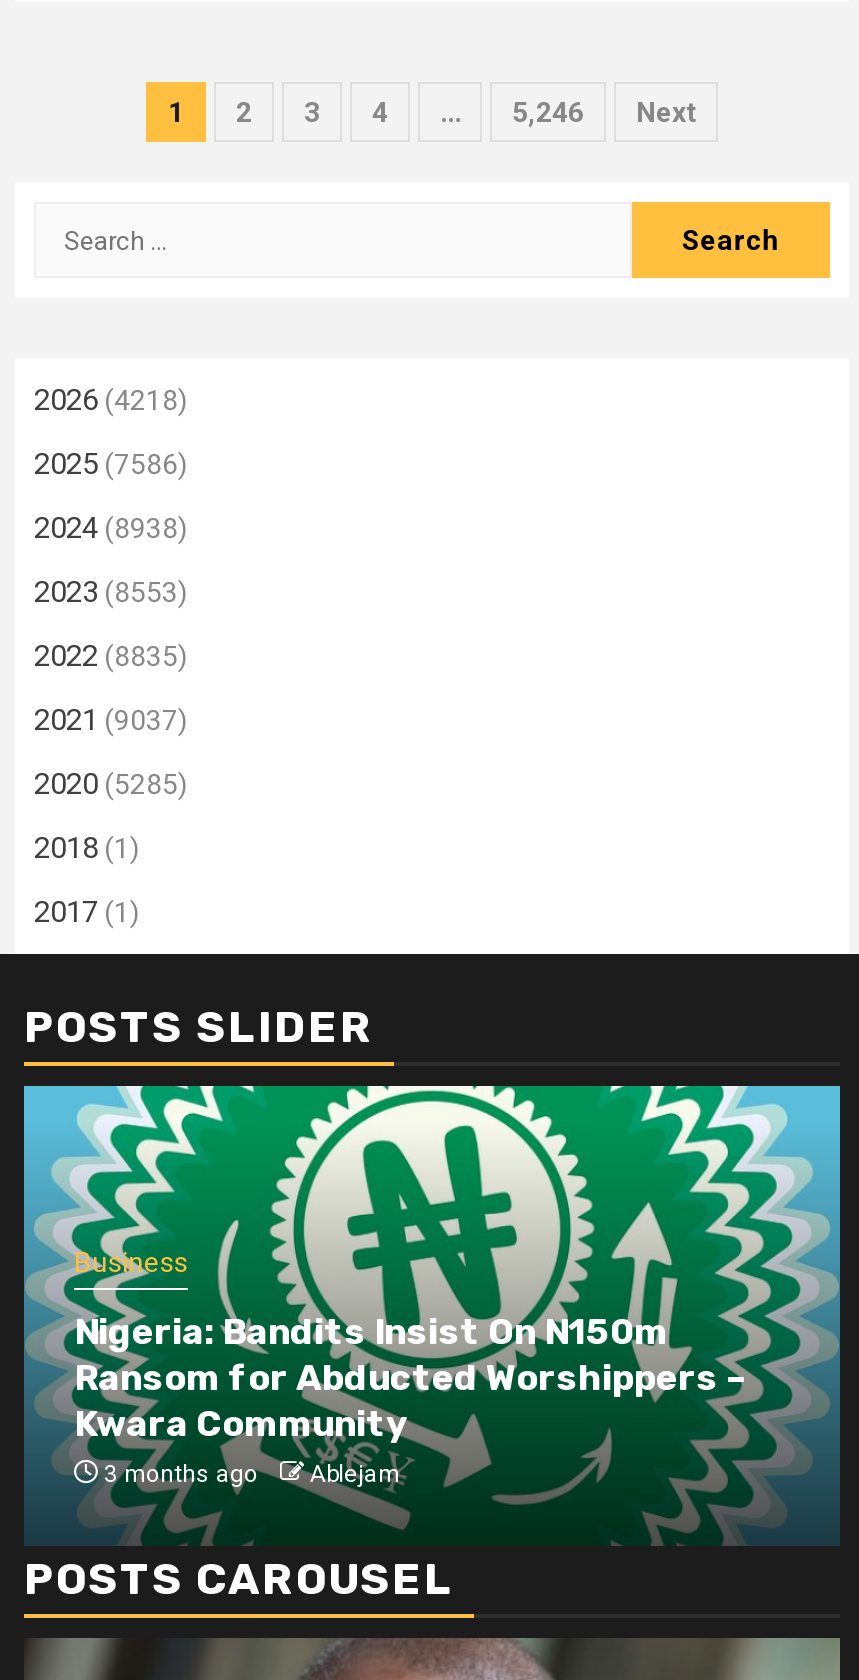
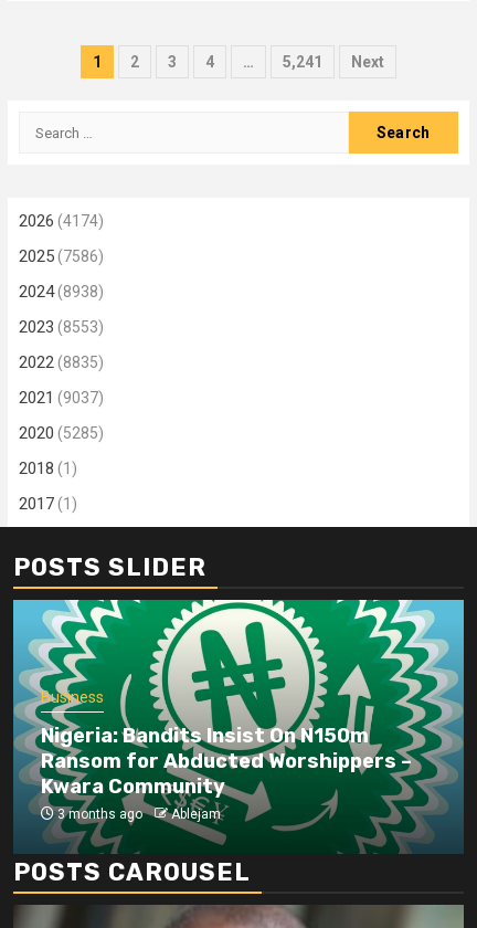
- 5,246
+ 5,241

- 2026 (4218)
+ 2026 (4174)
